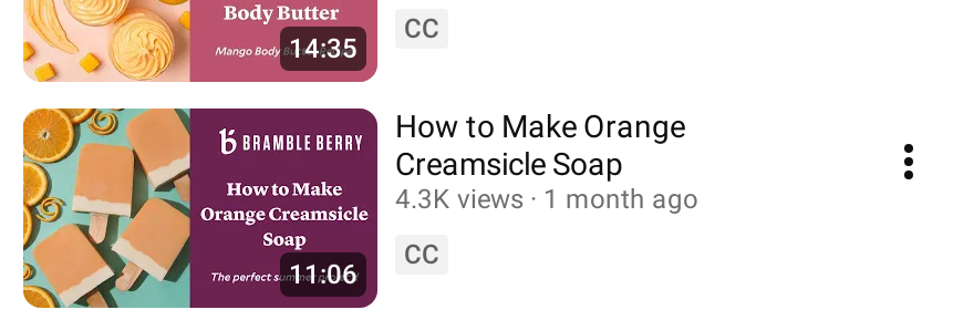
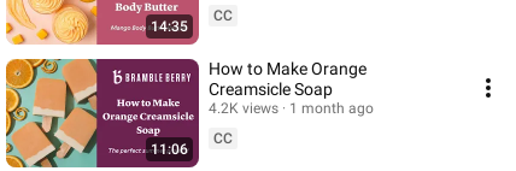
- 4.3K views 1 month ago
+ 4.2K views 1 month ago
